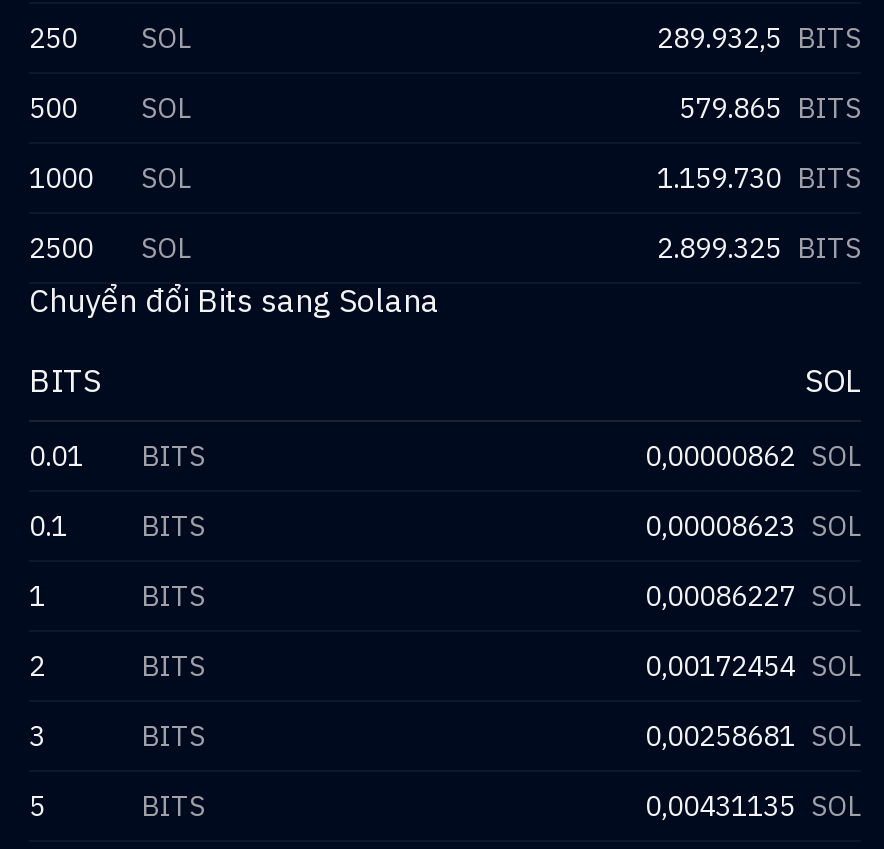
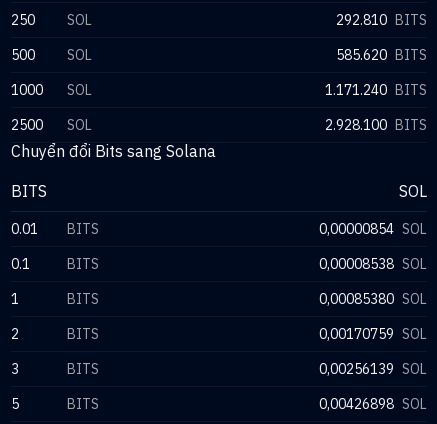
- 289.932,5 BITS
+ 292.810 BITS

- 579.865 BITS
+ 585.620 BITS

- 1.159.730 BITS
+ 1.171.240 BITS

- 2.899.325 BITS
+ 2.928.100 BITS

- 0,00000862 SOL
+ 0,00000854 SOL

- 0,00008623 SOL
+ 0,00008538 SOL

- 0,00086227 SOL
+ 0,00085380 SOL

- 0,00172454 SOL
+ 0,00170759 SOL

- 0,00258681 SOL
+ 0,00256139 SOL

- 0,00431135 SOL
+ 0,00426898 SOL
